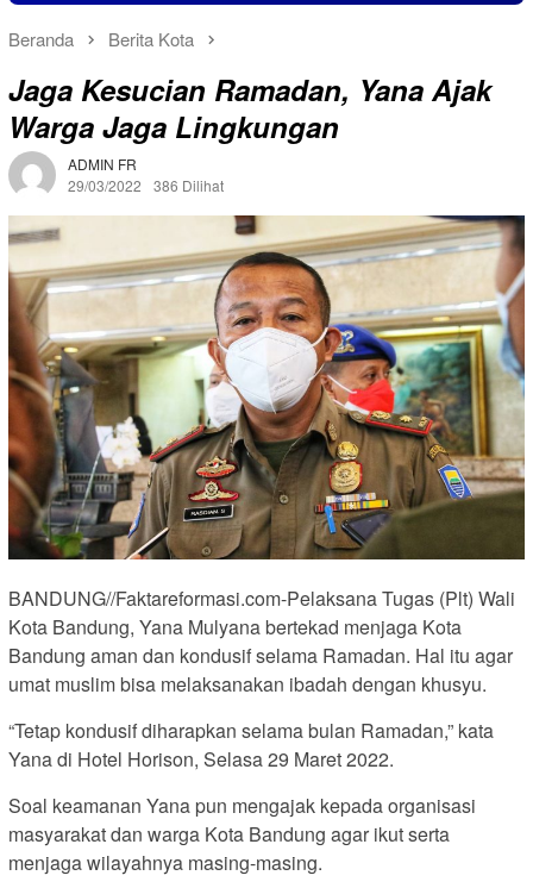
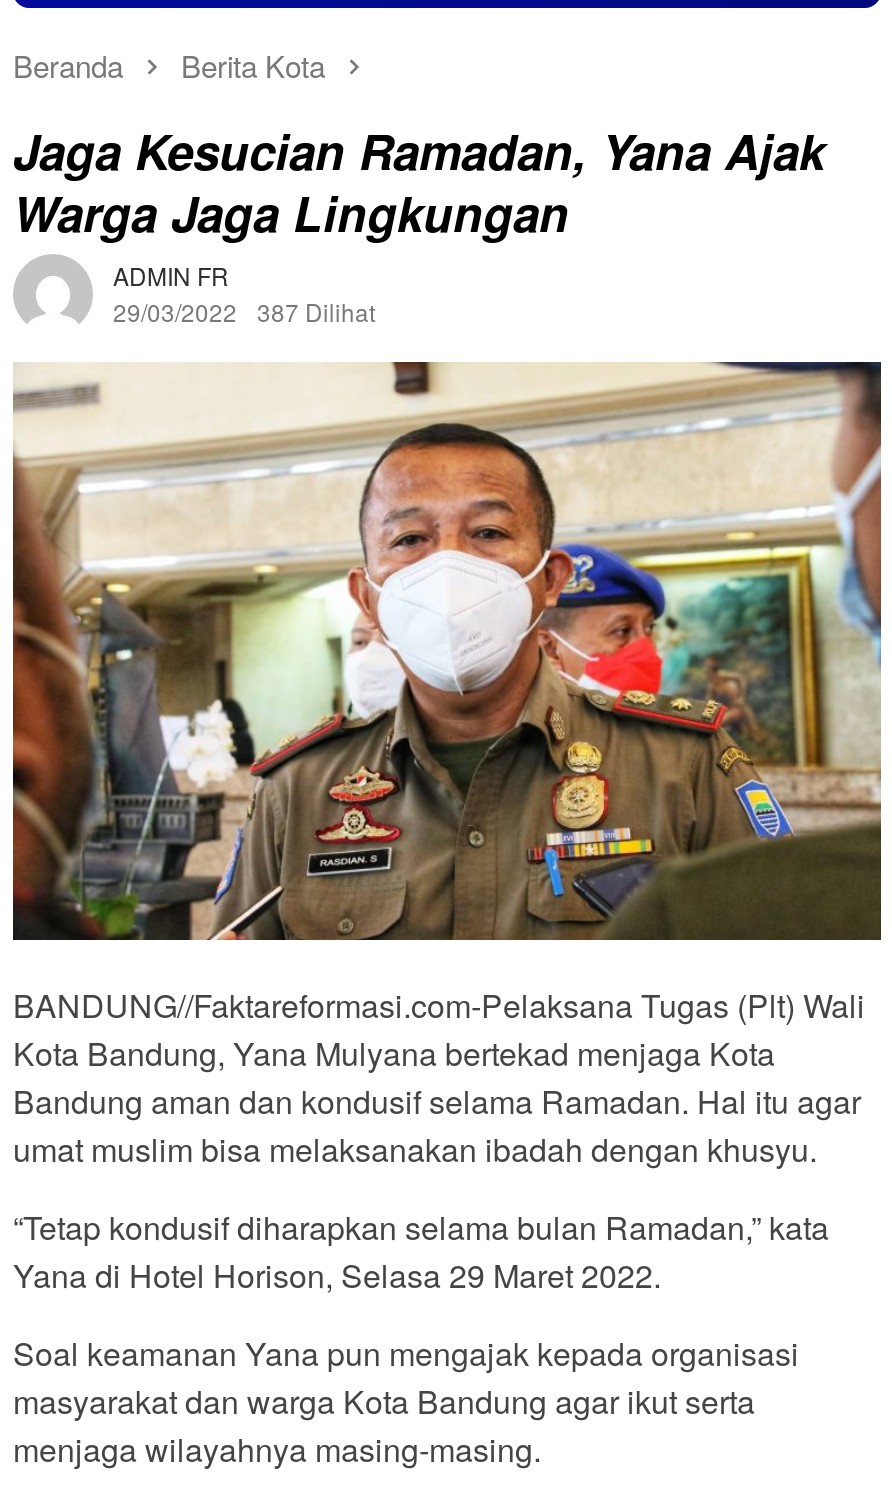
- 29/03/2022 386 Dilihat
+ 29/03/2022 387 Dilihat
